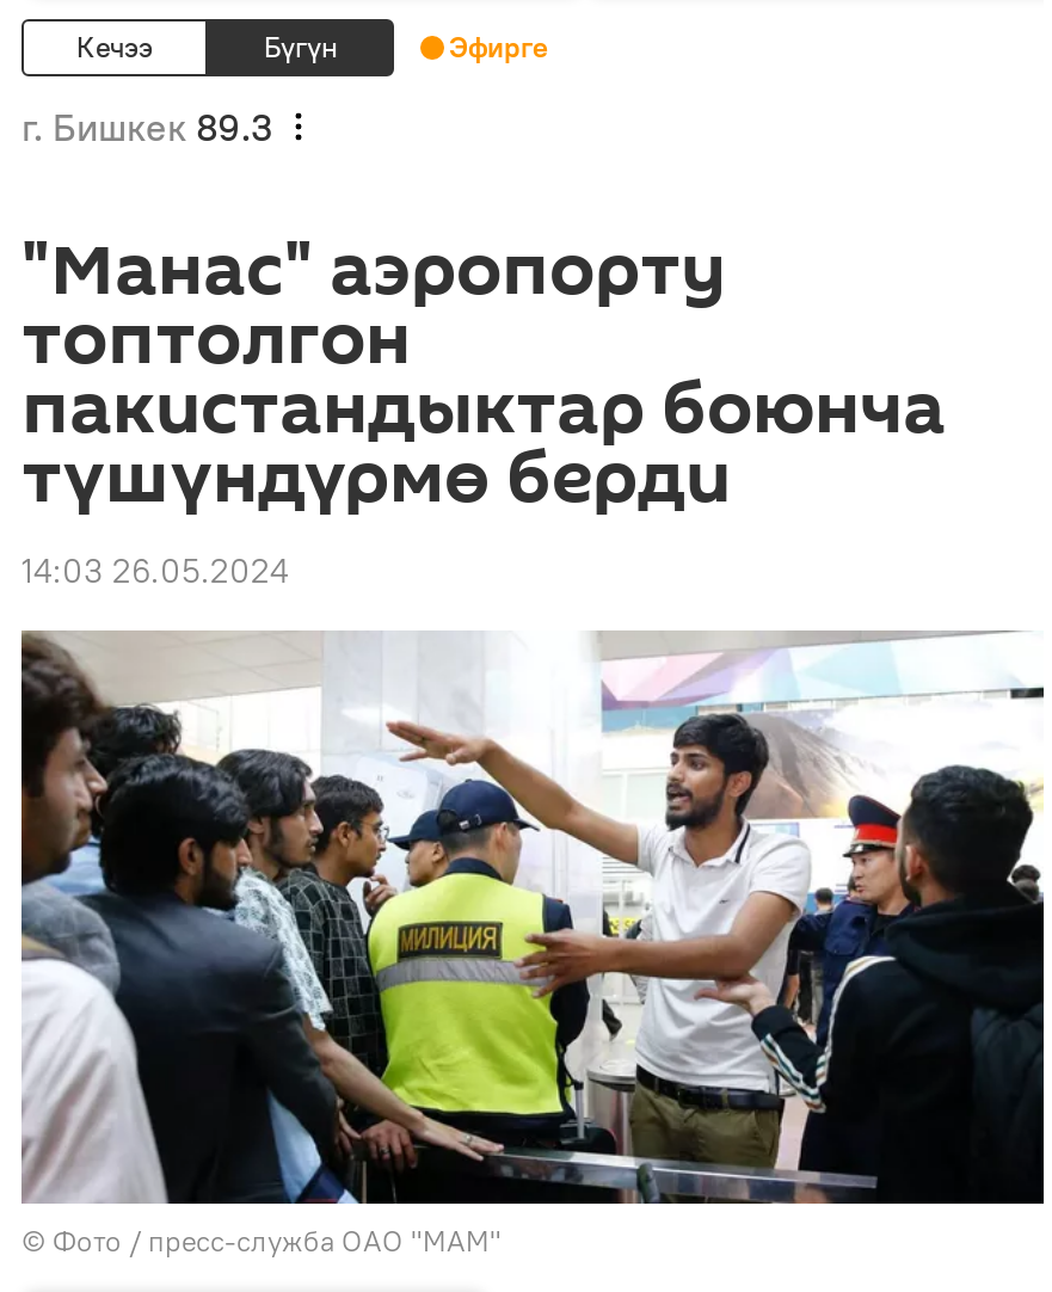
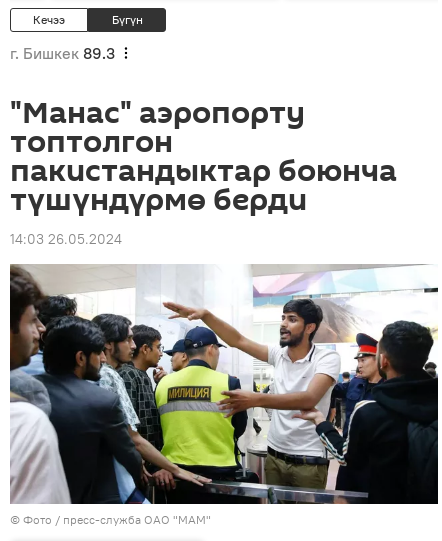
- Эфирге
